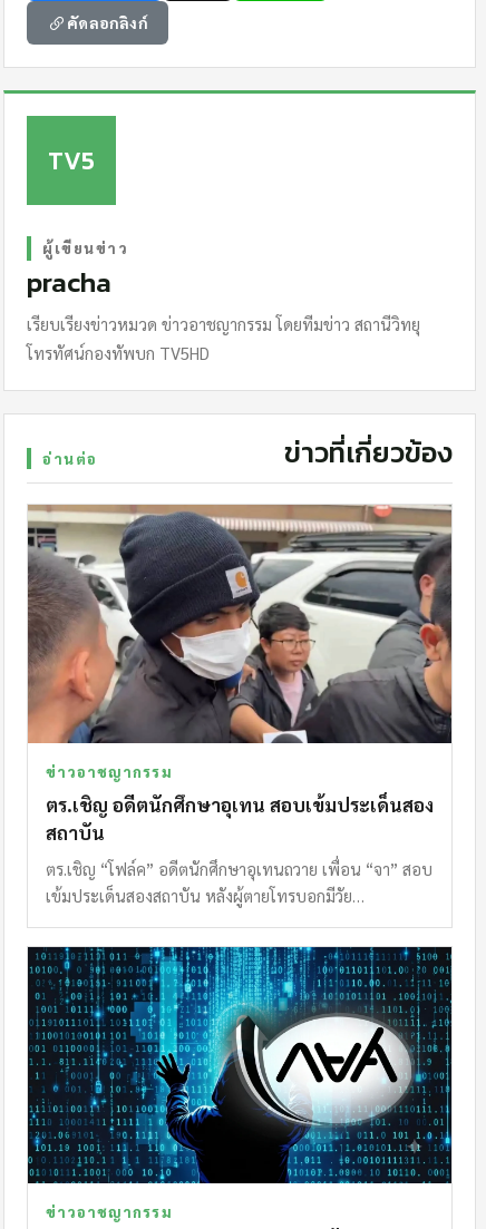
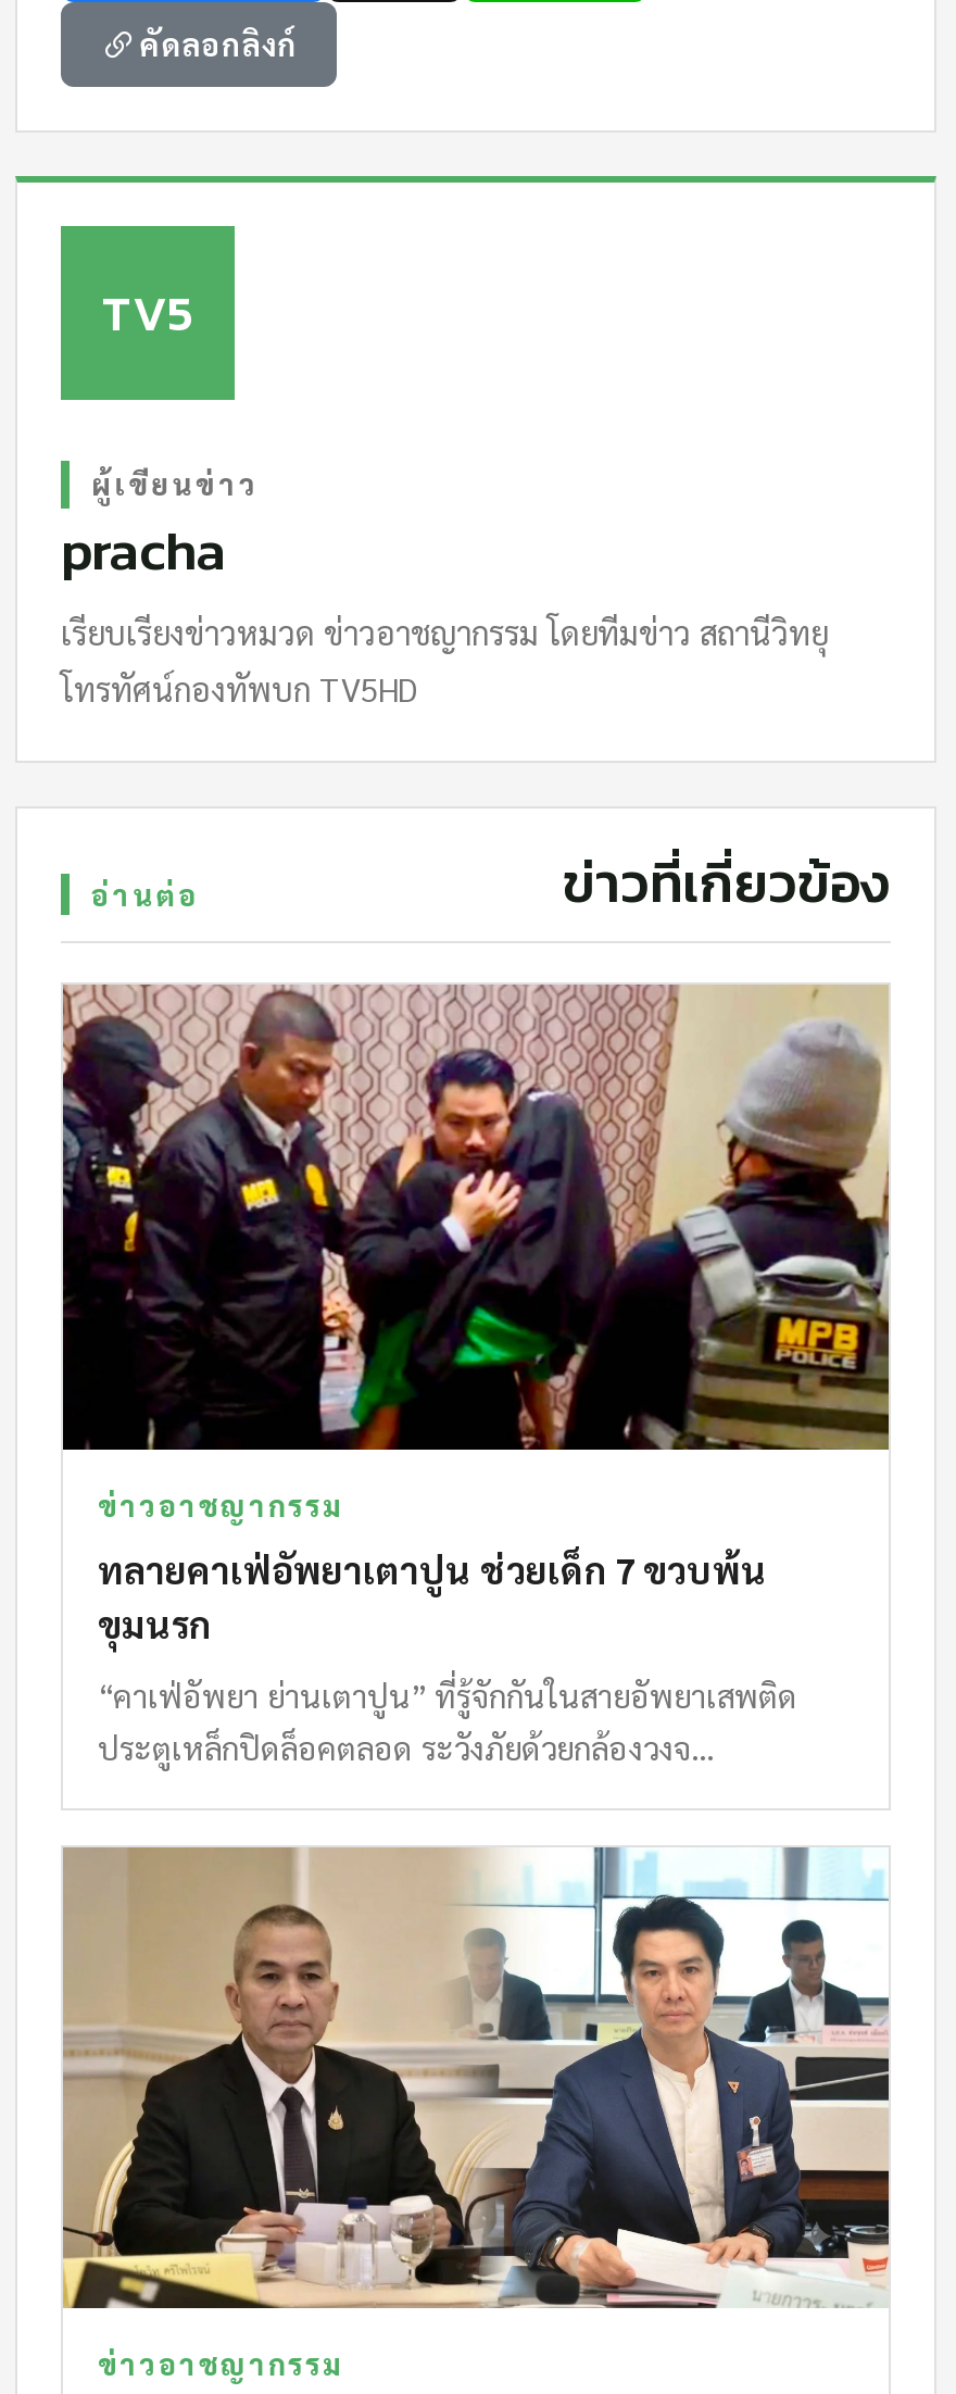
- [image]
+ [image]

- ตร.เชิญ อดีตนักศึกษาอุเทน สอบเข้มประเด็นสอง
- สถาบัน
+ ทลายคาเฟ่อัพยาเตาปูน ช่วยเด็ก 7 ขวบพ้น
+ ขุมนรก

- ตร.เชิญ “โฟล์ค” อดีตนักศึกษาอุเทนถวาย เพื่อน “จา” สอบ
- เข้มประเด็นสองสถาบัน หลังผู้ตายโทรบอกมีวัย…
+ “คาเฟ่อัพยา ย่านเตาปูน” ที่รู้จักกันในสายอัพยาเสพติด
+ ประตูเหล็กปิดล็อคตลอด ระวังภัยด้วยกล้องวงจ…

- [image]
+ [image]
